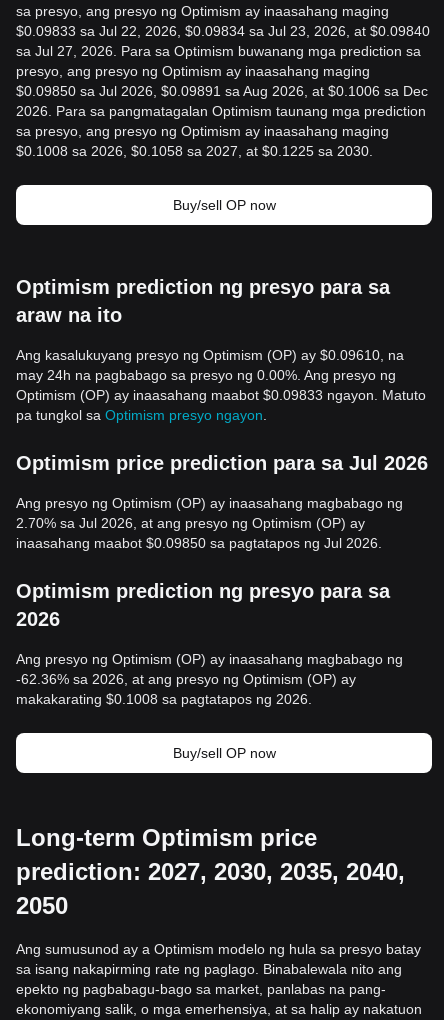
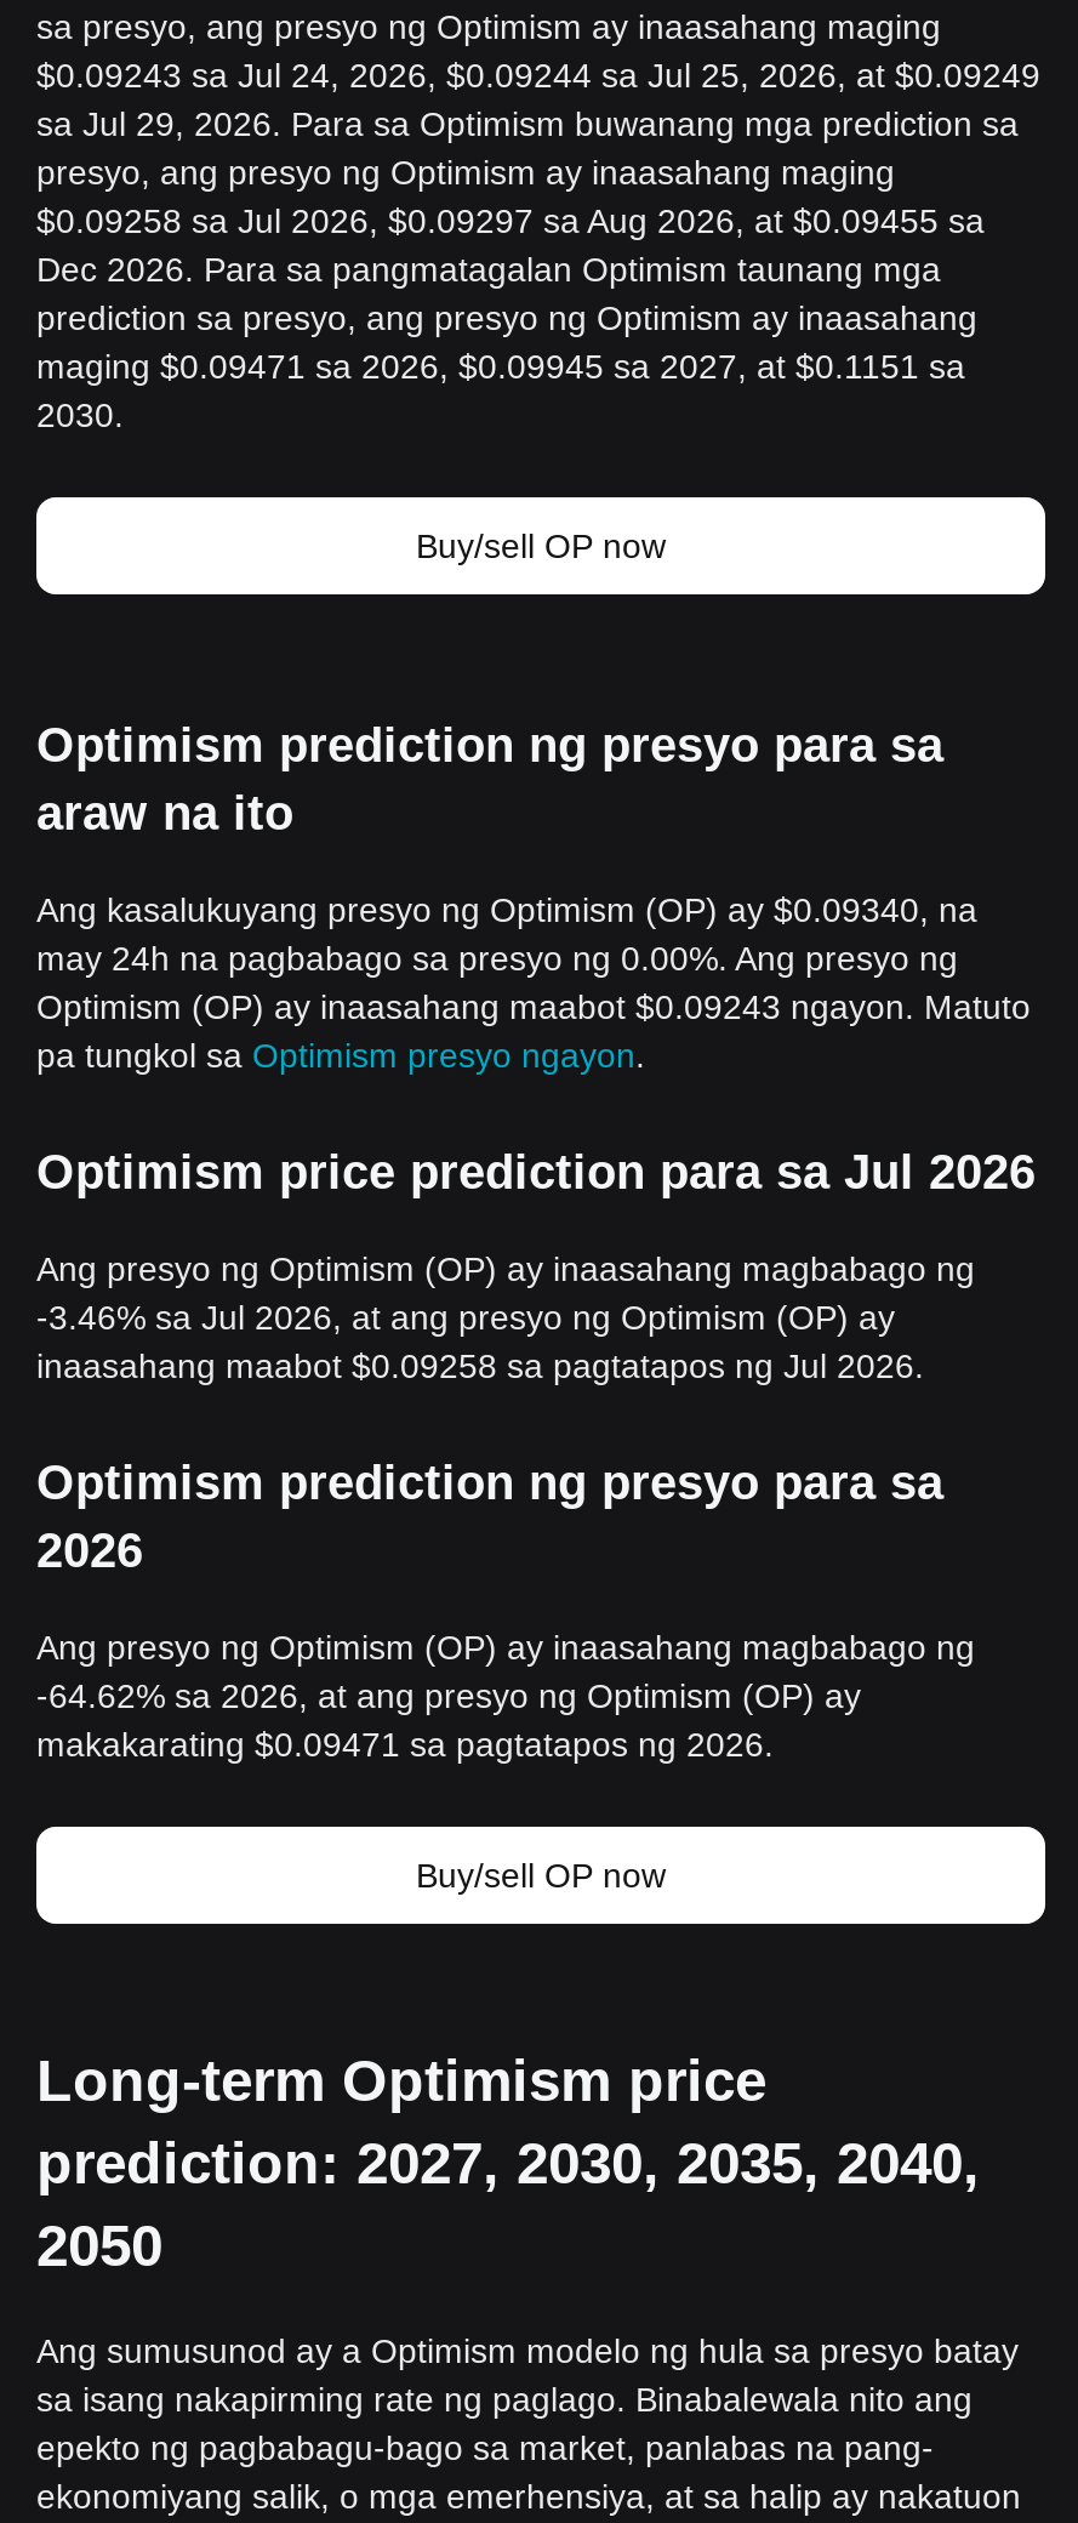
- $0.09833 sa Jul 22, 2026, $0.09834 sa Jul 23, 2026, at $0.09840
+ $0.09243 sa Jul 24, 2026, $0.09244 sa Jul 25, 2026, at $0.09249

- sa Jul 27, 2026. Para sa Optimism buwanang mga prediction sa
+ sa Jul 29, 2026. Para sa Optimism buwanang mga prediction sa

- $0.09850 sa Jul 2026, $0.09891 sa Aug 2026, at $0.1006 sa Dec
- 2026. Para sa pangmatagalan Optimism taunang mga prediction
- sa presyo, ang presyo ng Optimism ay inaasahang maging
- $0.1008 sa 2026, $0.1058 sa 2027, at $0.1225 sa 2030.
+ $0.09258 sa Jul 2026, $0.09297 sa Aug 2026, at $0.09455 sa
+ Dec 2026. Para sa pangmatagalan Optimism taunang mga
+ prediction sa presyo, ang presyo ng Optimism ay inaasahang
+ maging $0.09471 sa 2026, $0.09945 sa 2027, at $0.1151 sa
+ 2030.

- Ang kasalukuyang presyo ng Optimism (OP) ay $0.09610, na
+ Ang kasalukuyang presyo ng Optimism (OP) ay $0.09340, na

- Optimism (OP) ay inaasahang maabot $0.09833 ngayon. Matuto
+ Optimism (OP) ay inaasahang maabot $0.09243 ngayon. Matuto

- 2.70% sa Jul 2026, at ang presyo ng Optimism (OP) ay
+ -3.46% sa Jul 2026, at ang presyo ng Optimism (OP) ay

- inaasahang maabot $0.09850 sa pagtatapos ng Jul 2026.
+ inaasahang maabot $0.09258 sa pagtatapos ng Jul 2026.

- -62.36% sa 2026, at ang presyo ng Optimism (OP) ay
+ -64.62% sa 2026, at ang presyo ng Optimism (OP) ay

- makakarating $0.1008 sa pagtatapos ng 2026.
+ makakarating $0.09471 sa pagtatapos ng 2026.
